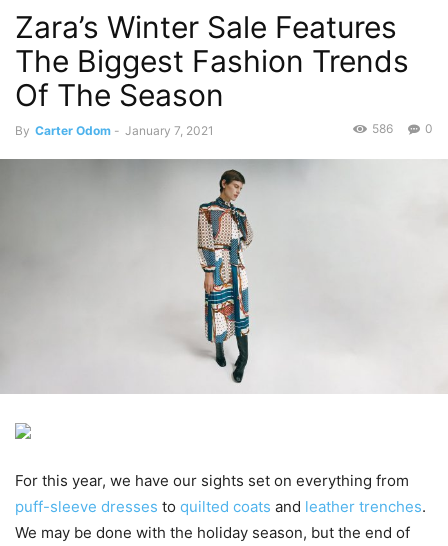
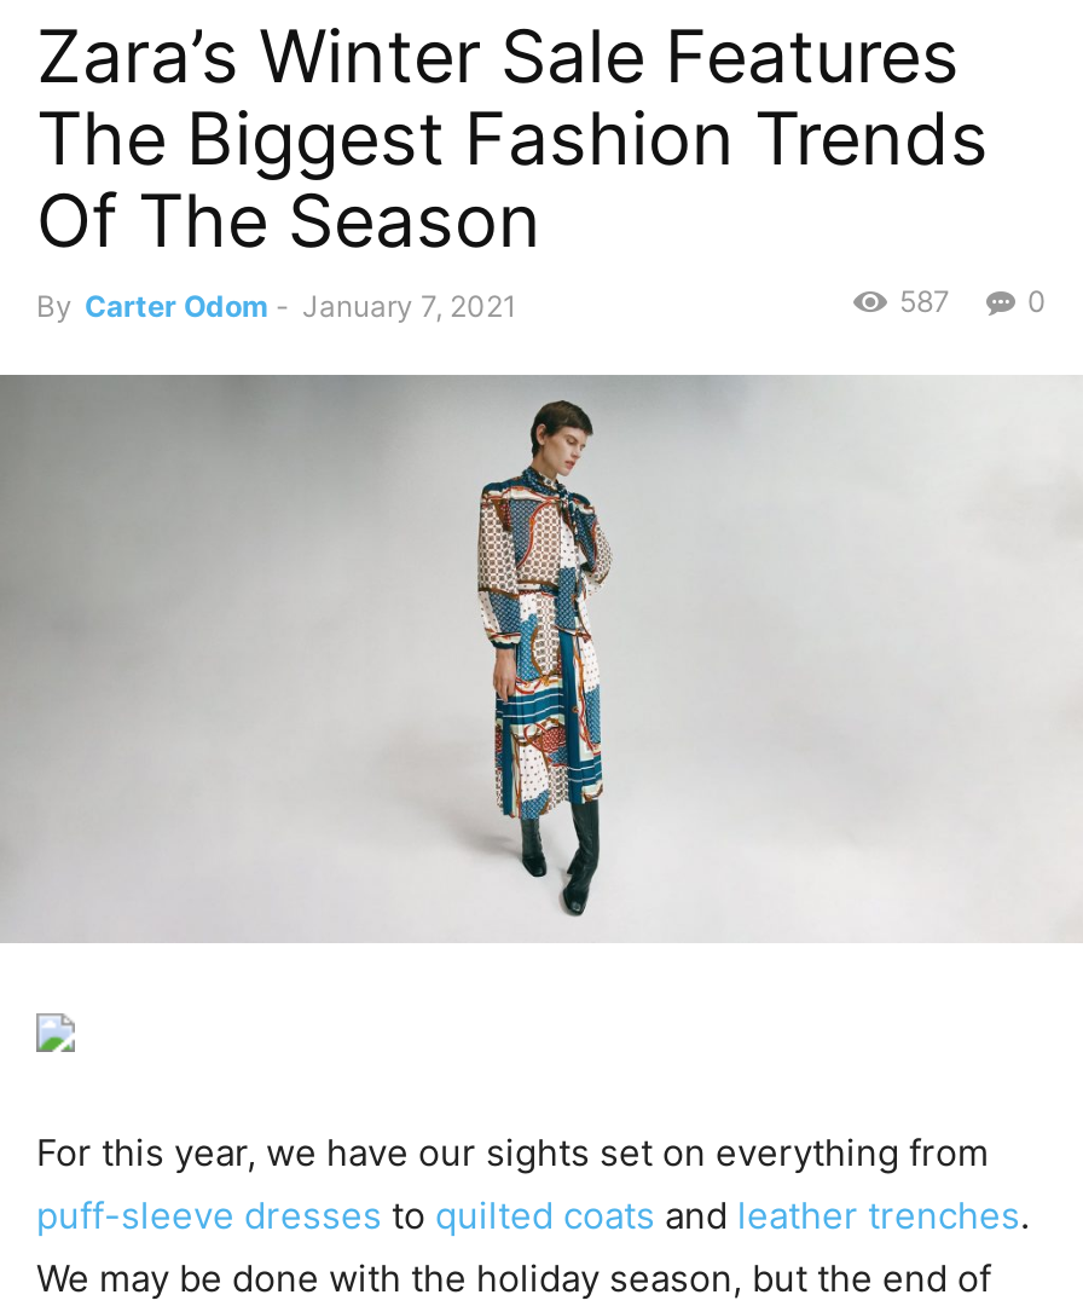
- 586
+ 587
